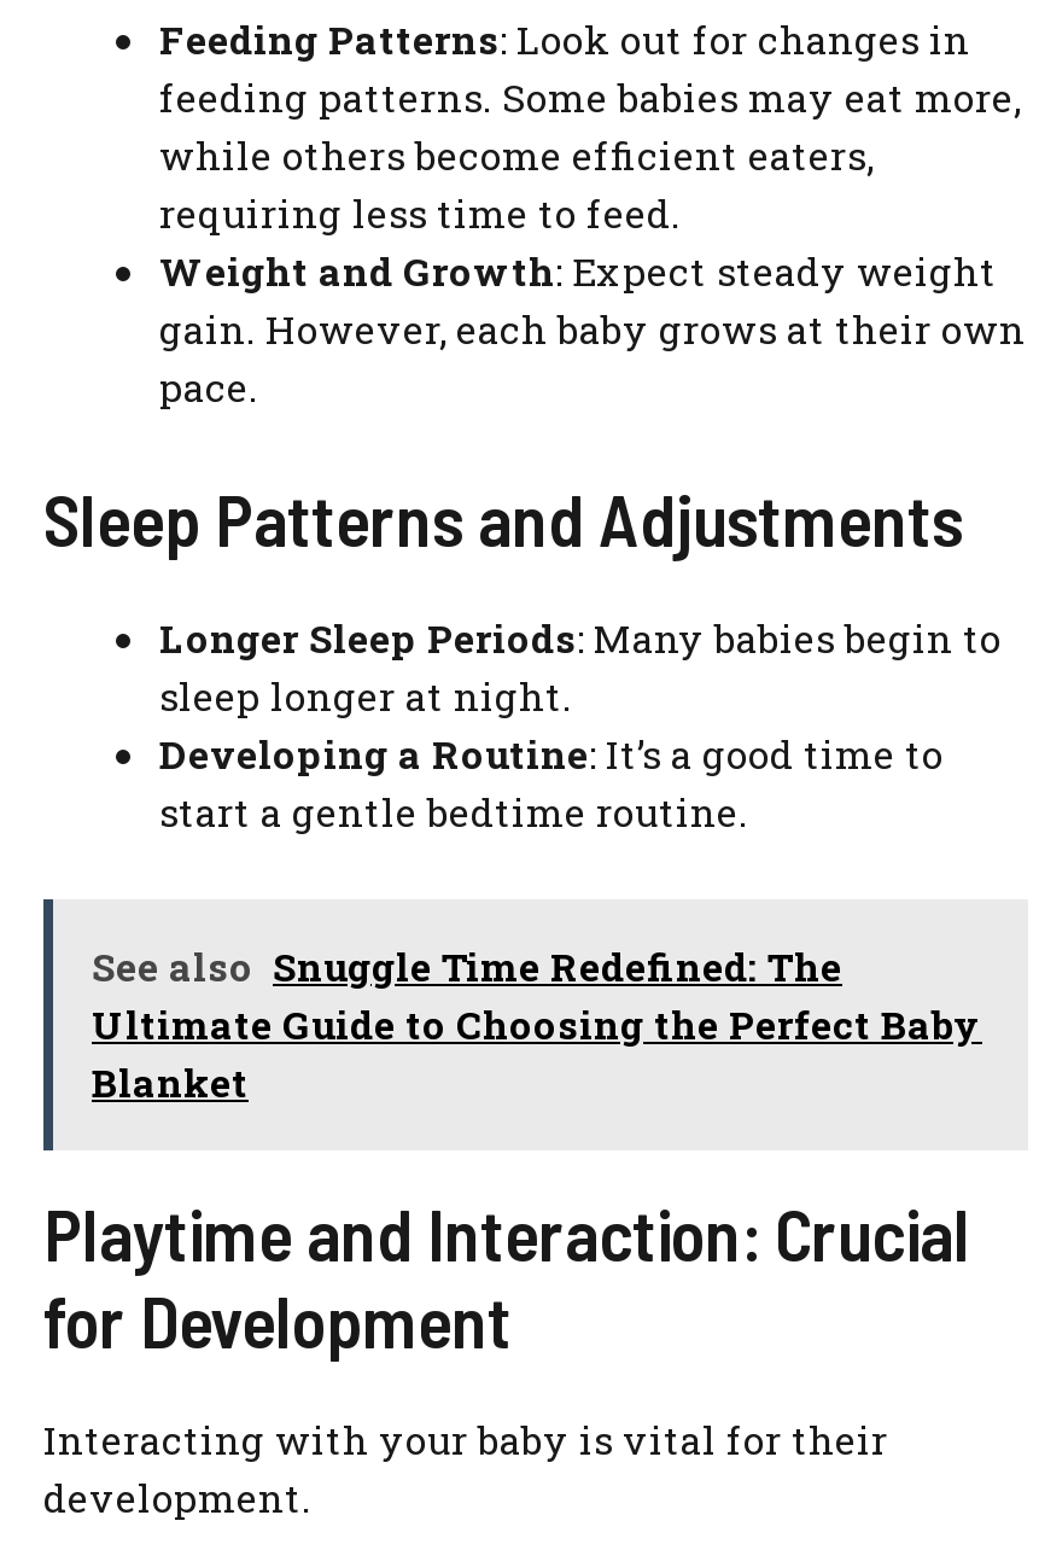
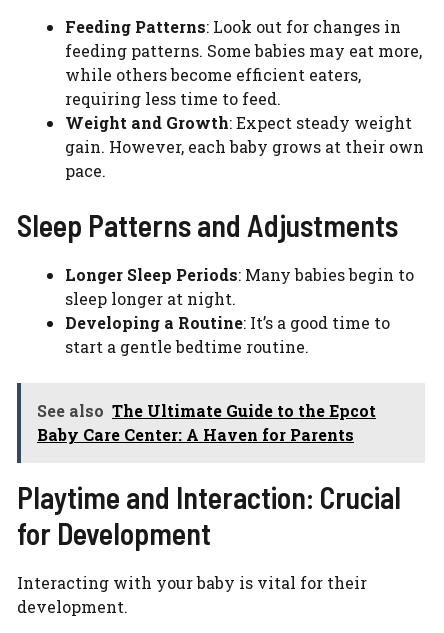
- See also Snuggle Time Redefined: The
- Ultimate Guide to Choosing the Perfect Baby
- Blanket
+ See also The Ultimate Guide to the Epcot
+ Baby Care Center: A Haven for Parents
